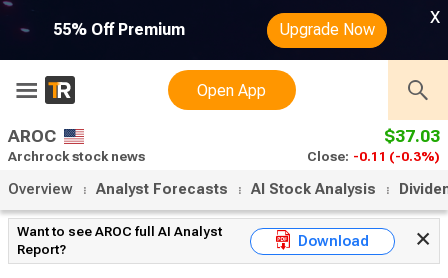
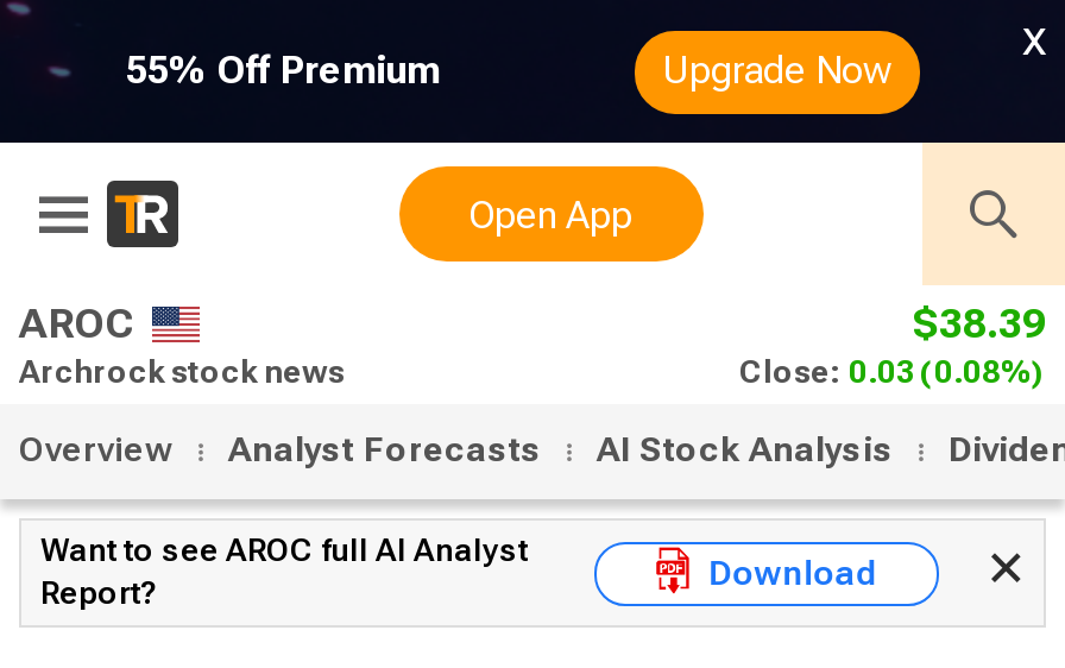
- $37.03
+ $38.39

- Close: -0.11 (-0.3%)
+ Close: 0.03 (0.08%)
